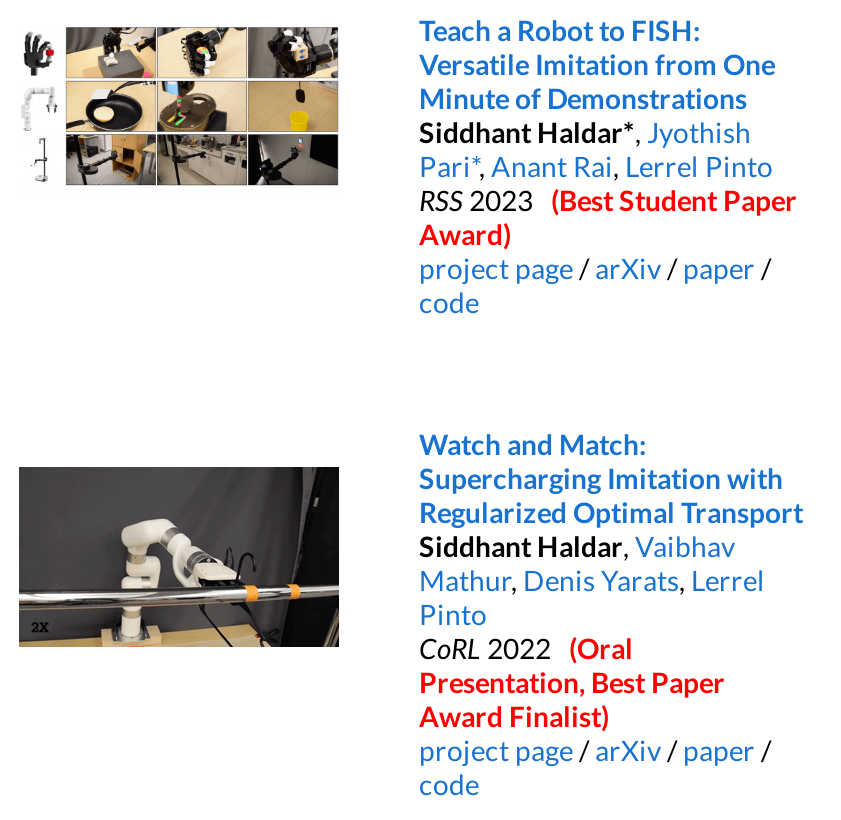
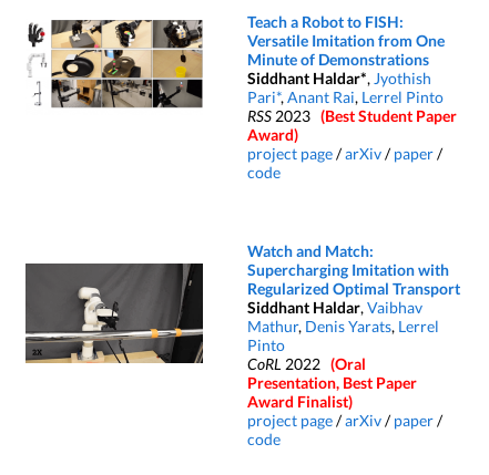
- [image]
+ [image]
